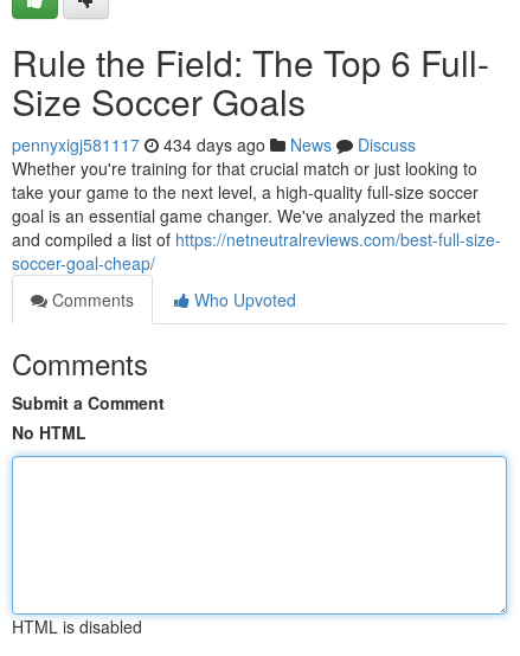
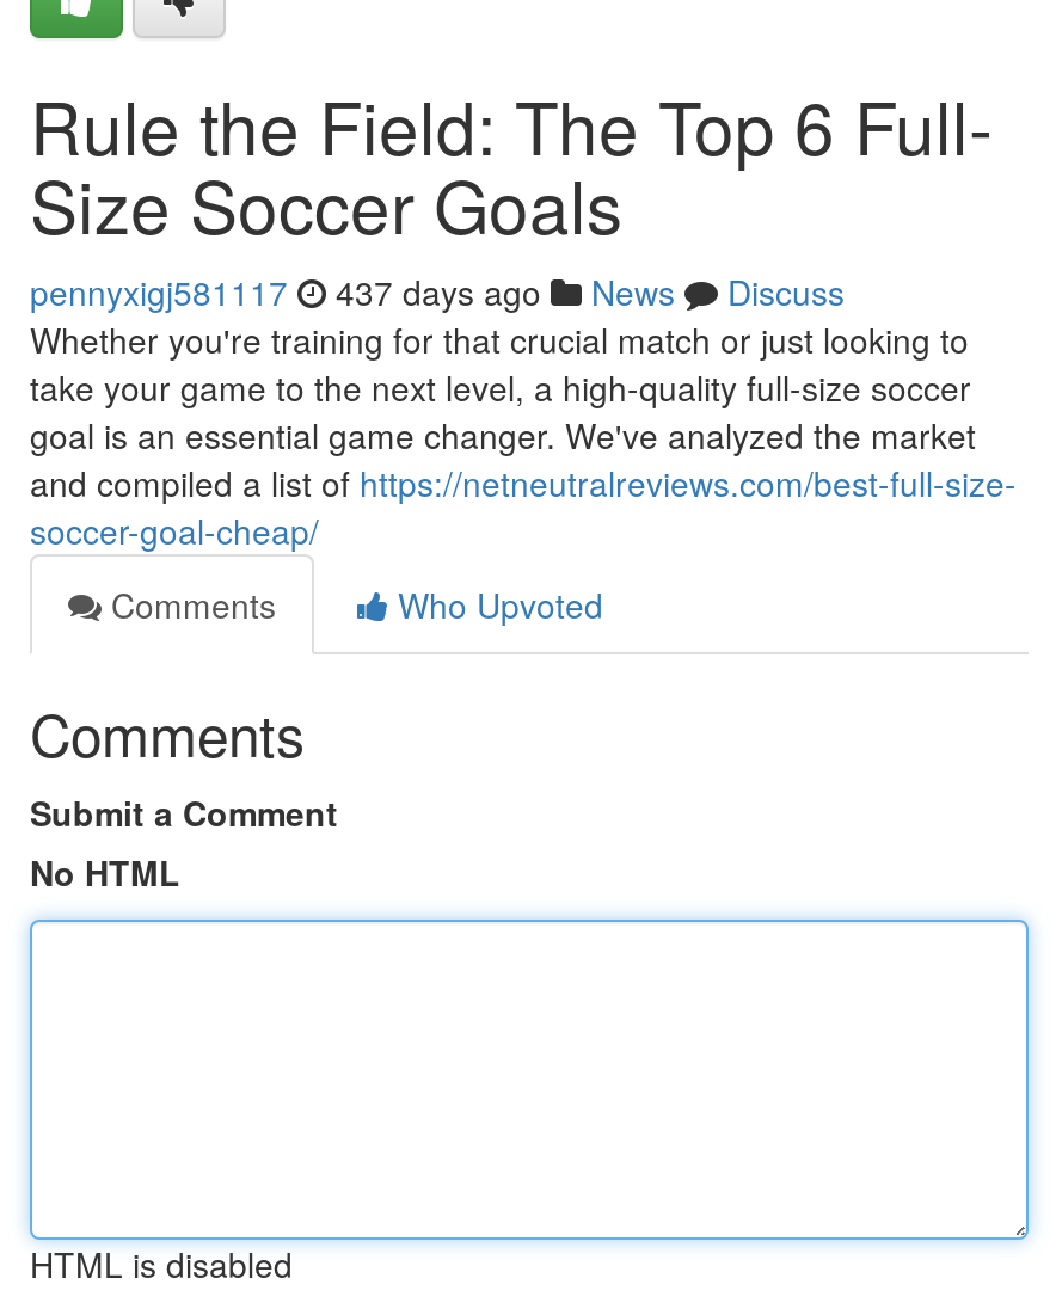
- pennyxigj581117 434 days ago News Discuss
+ pennyxigj581117 437 days ago News Discuss
